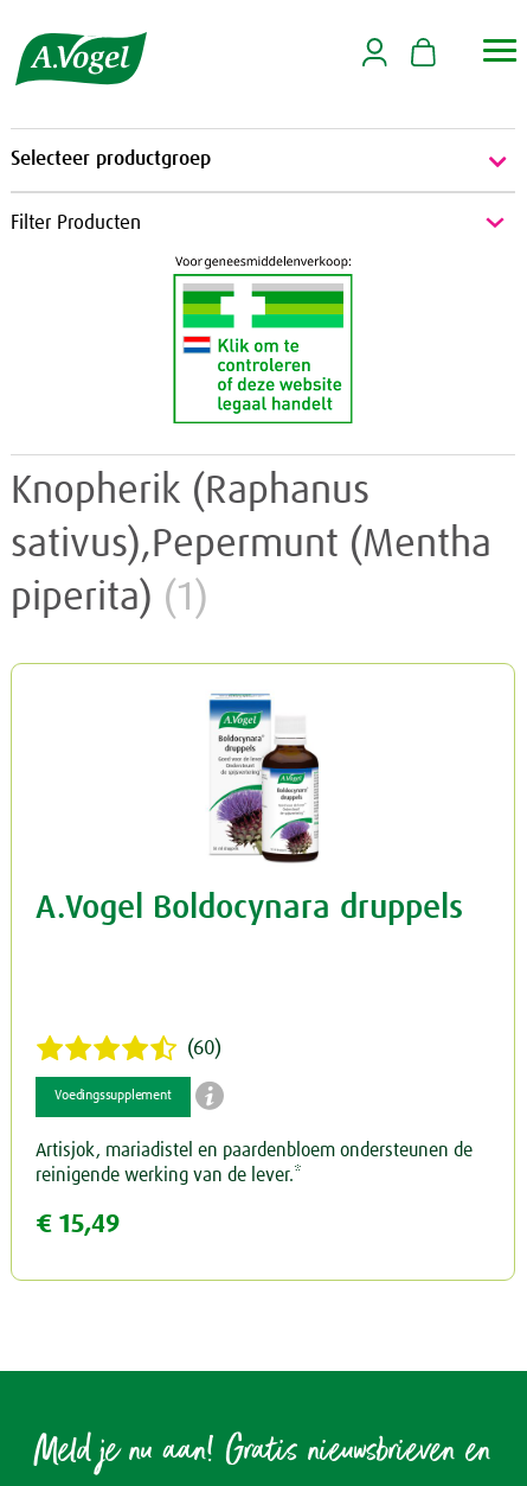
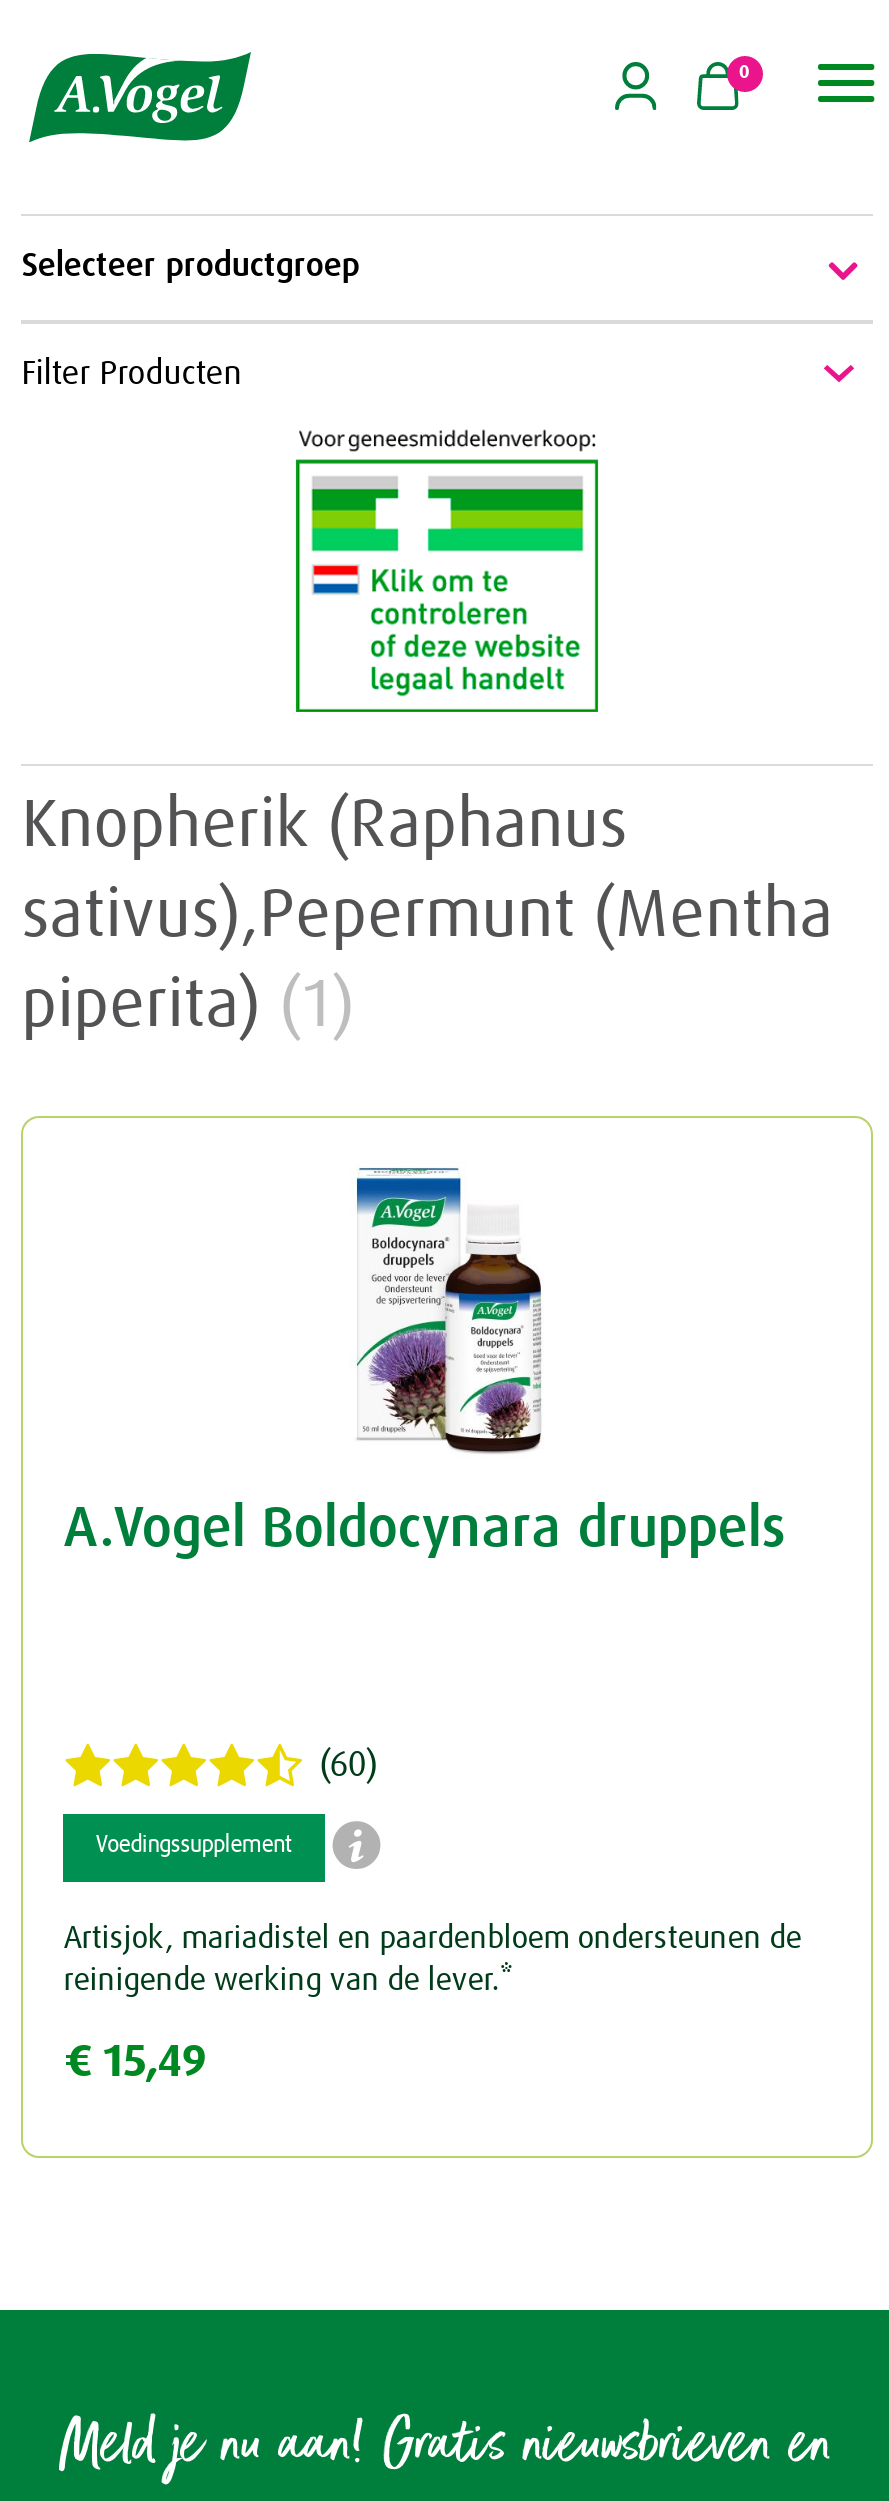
+ 0
